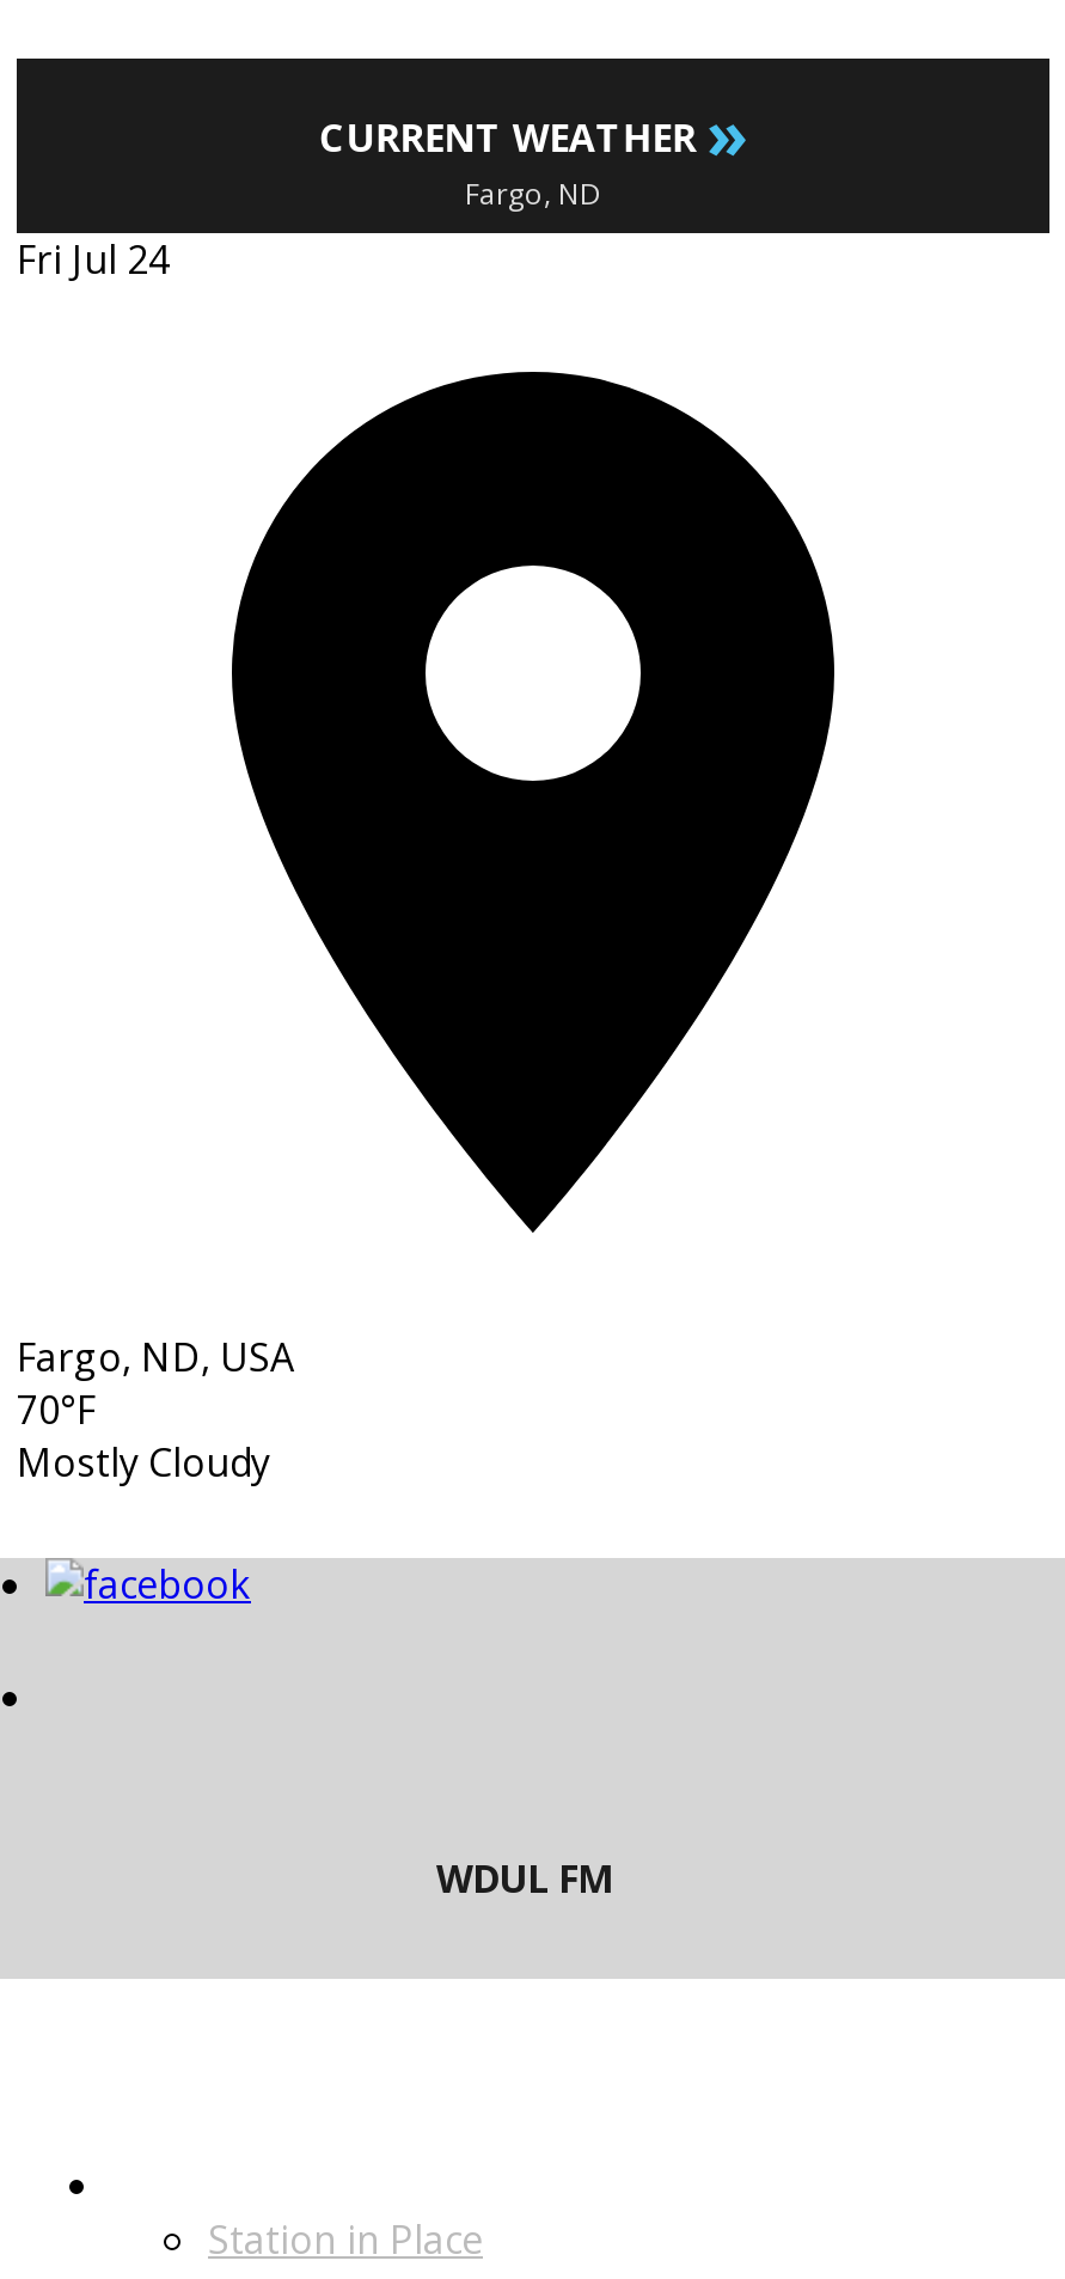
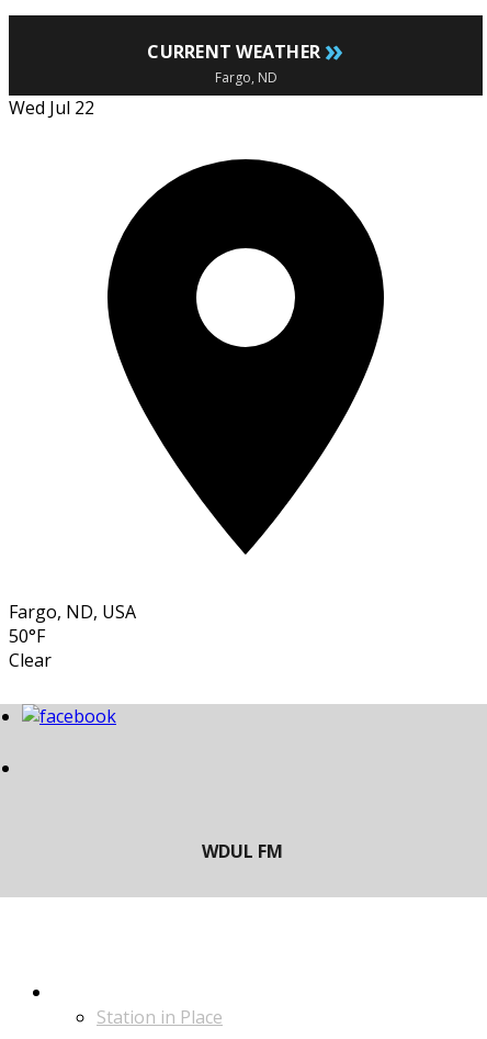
- Fri Jul 24
+ Wed Jul 22

- 70°F
- Mostly Cloudy
+ 50°F
+ Clear
